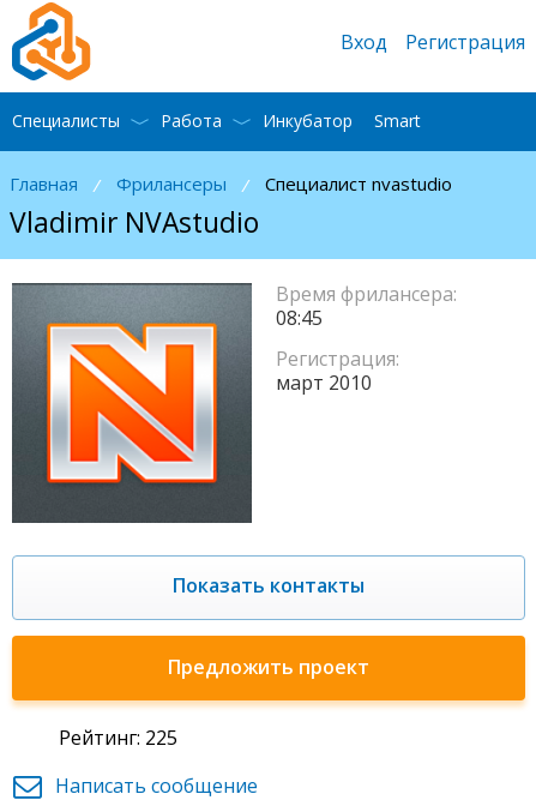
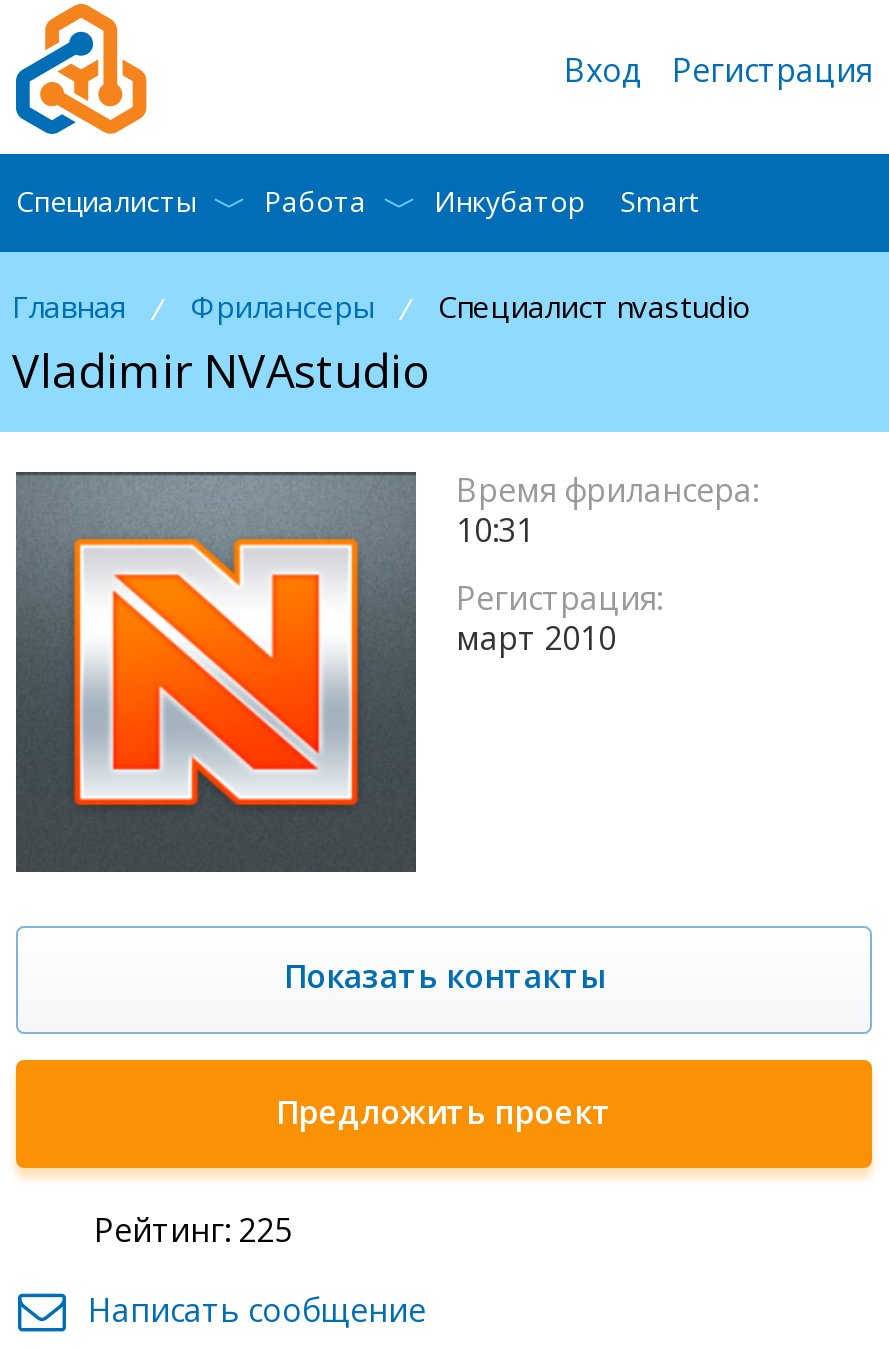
- 08:45
+ 10:31
